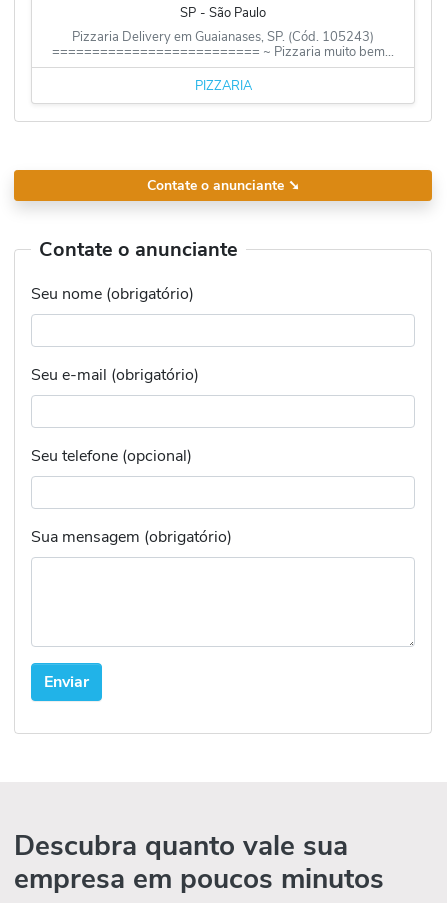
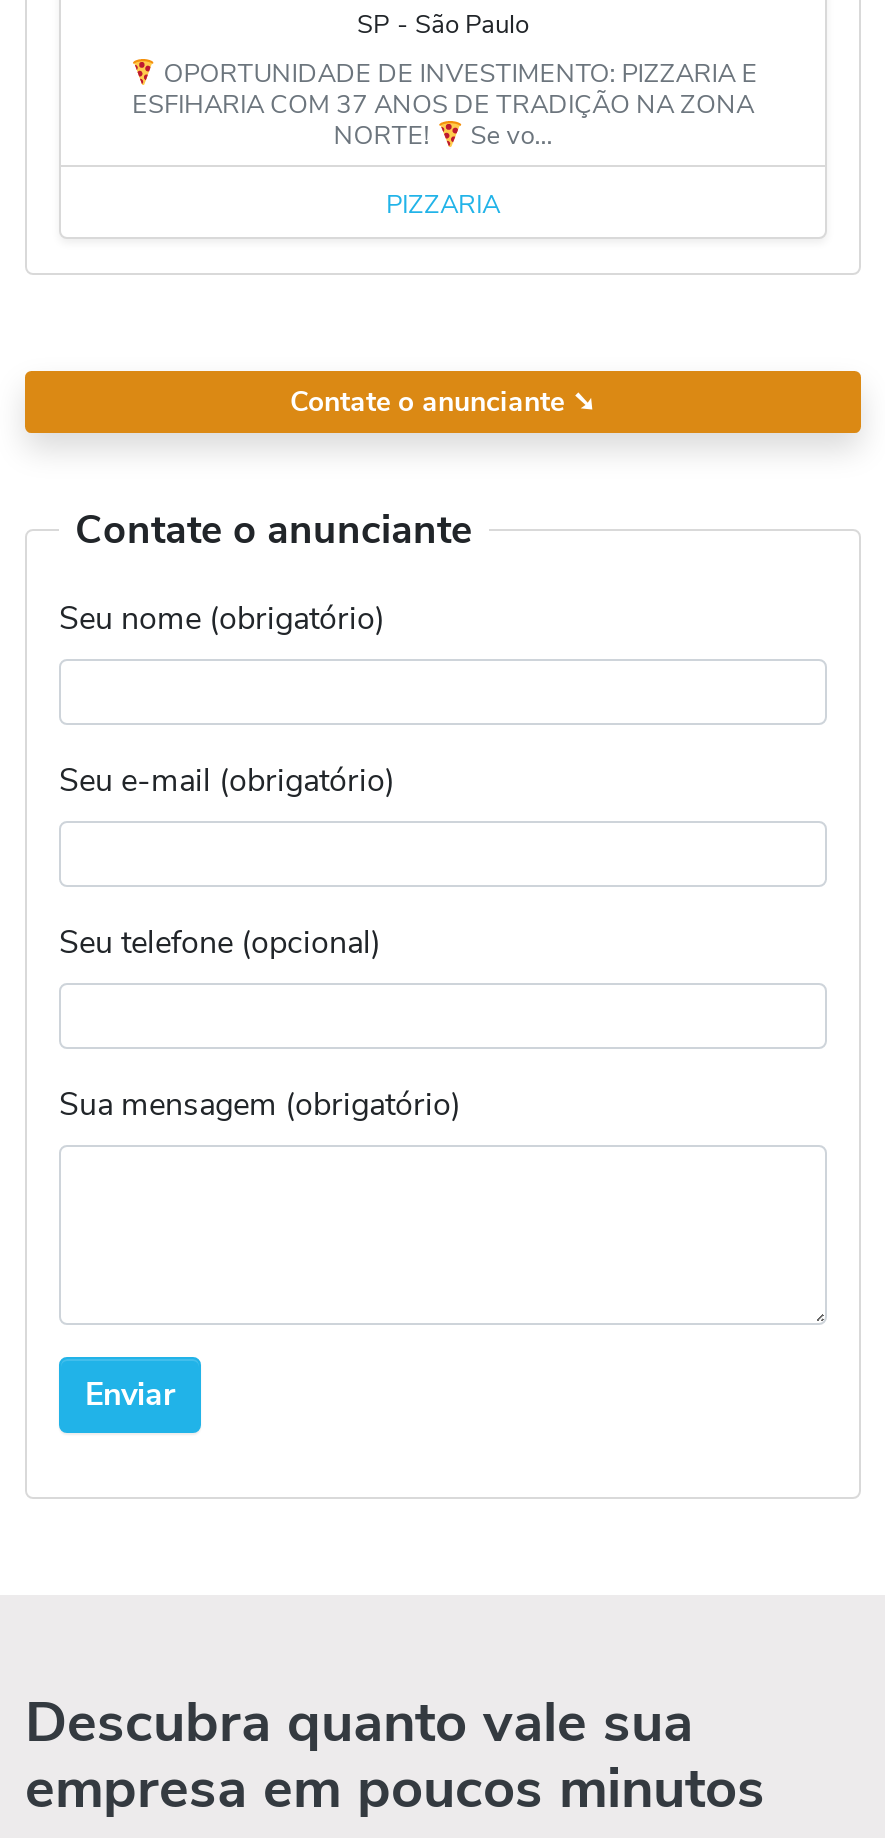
- Pizzaria Delivery em Guaianases, SP. (Cód. 105243)
- ========================== ~ Pizzaria muito bem...
+ OPORTUNIDADE DE INVESTIMENTO: PIZZARIA E
+ ESFIHARIA COM 37 ANOS DE TRADIÇÃO NA ZONA
+ NORTE!
+ Se vo...
